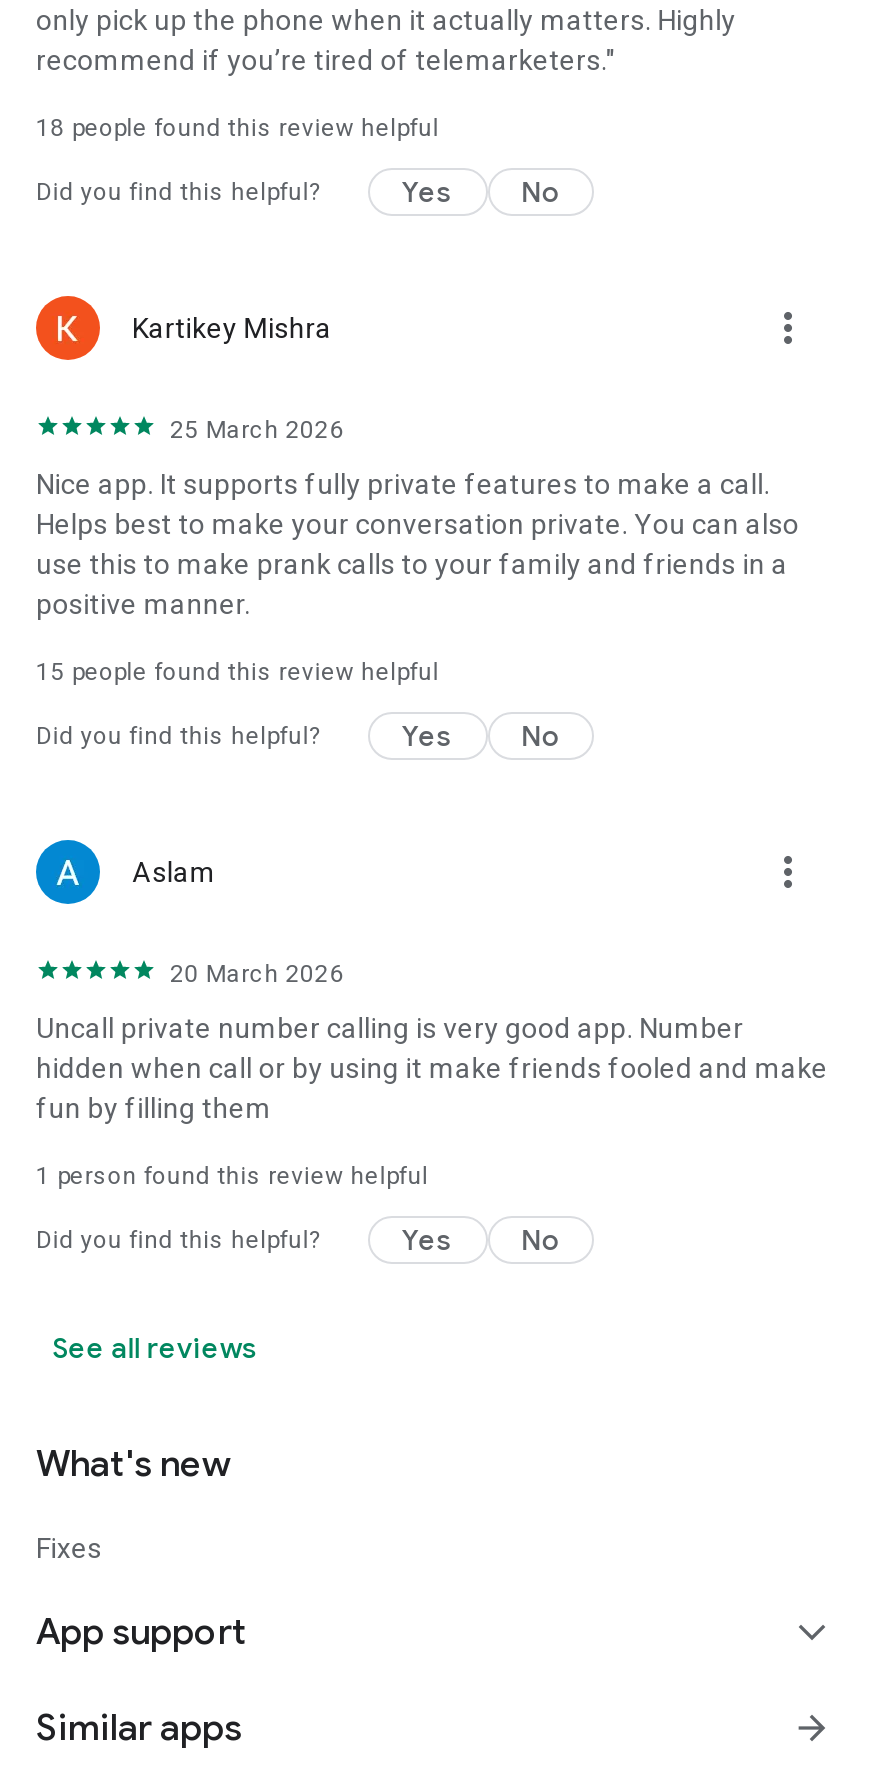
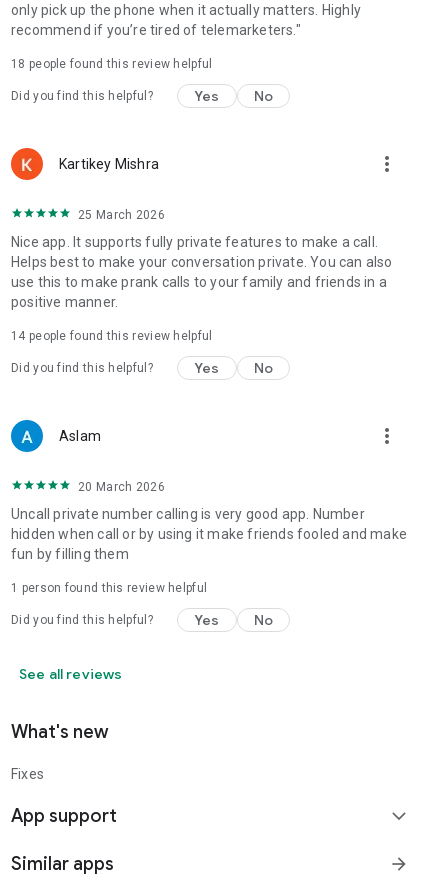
- 15 people found this review helpful
+ 14 people found this review helpful
